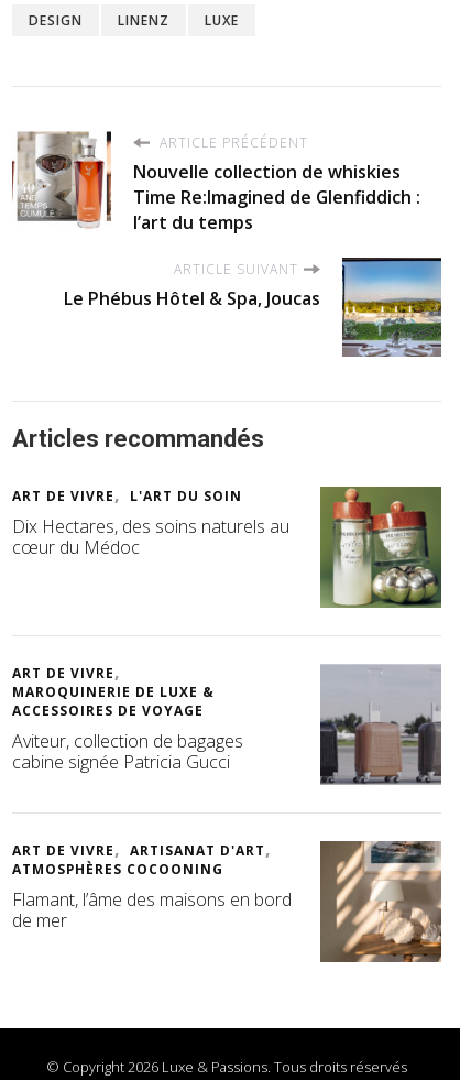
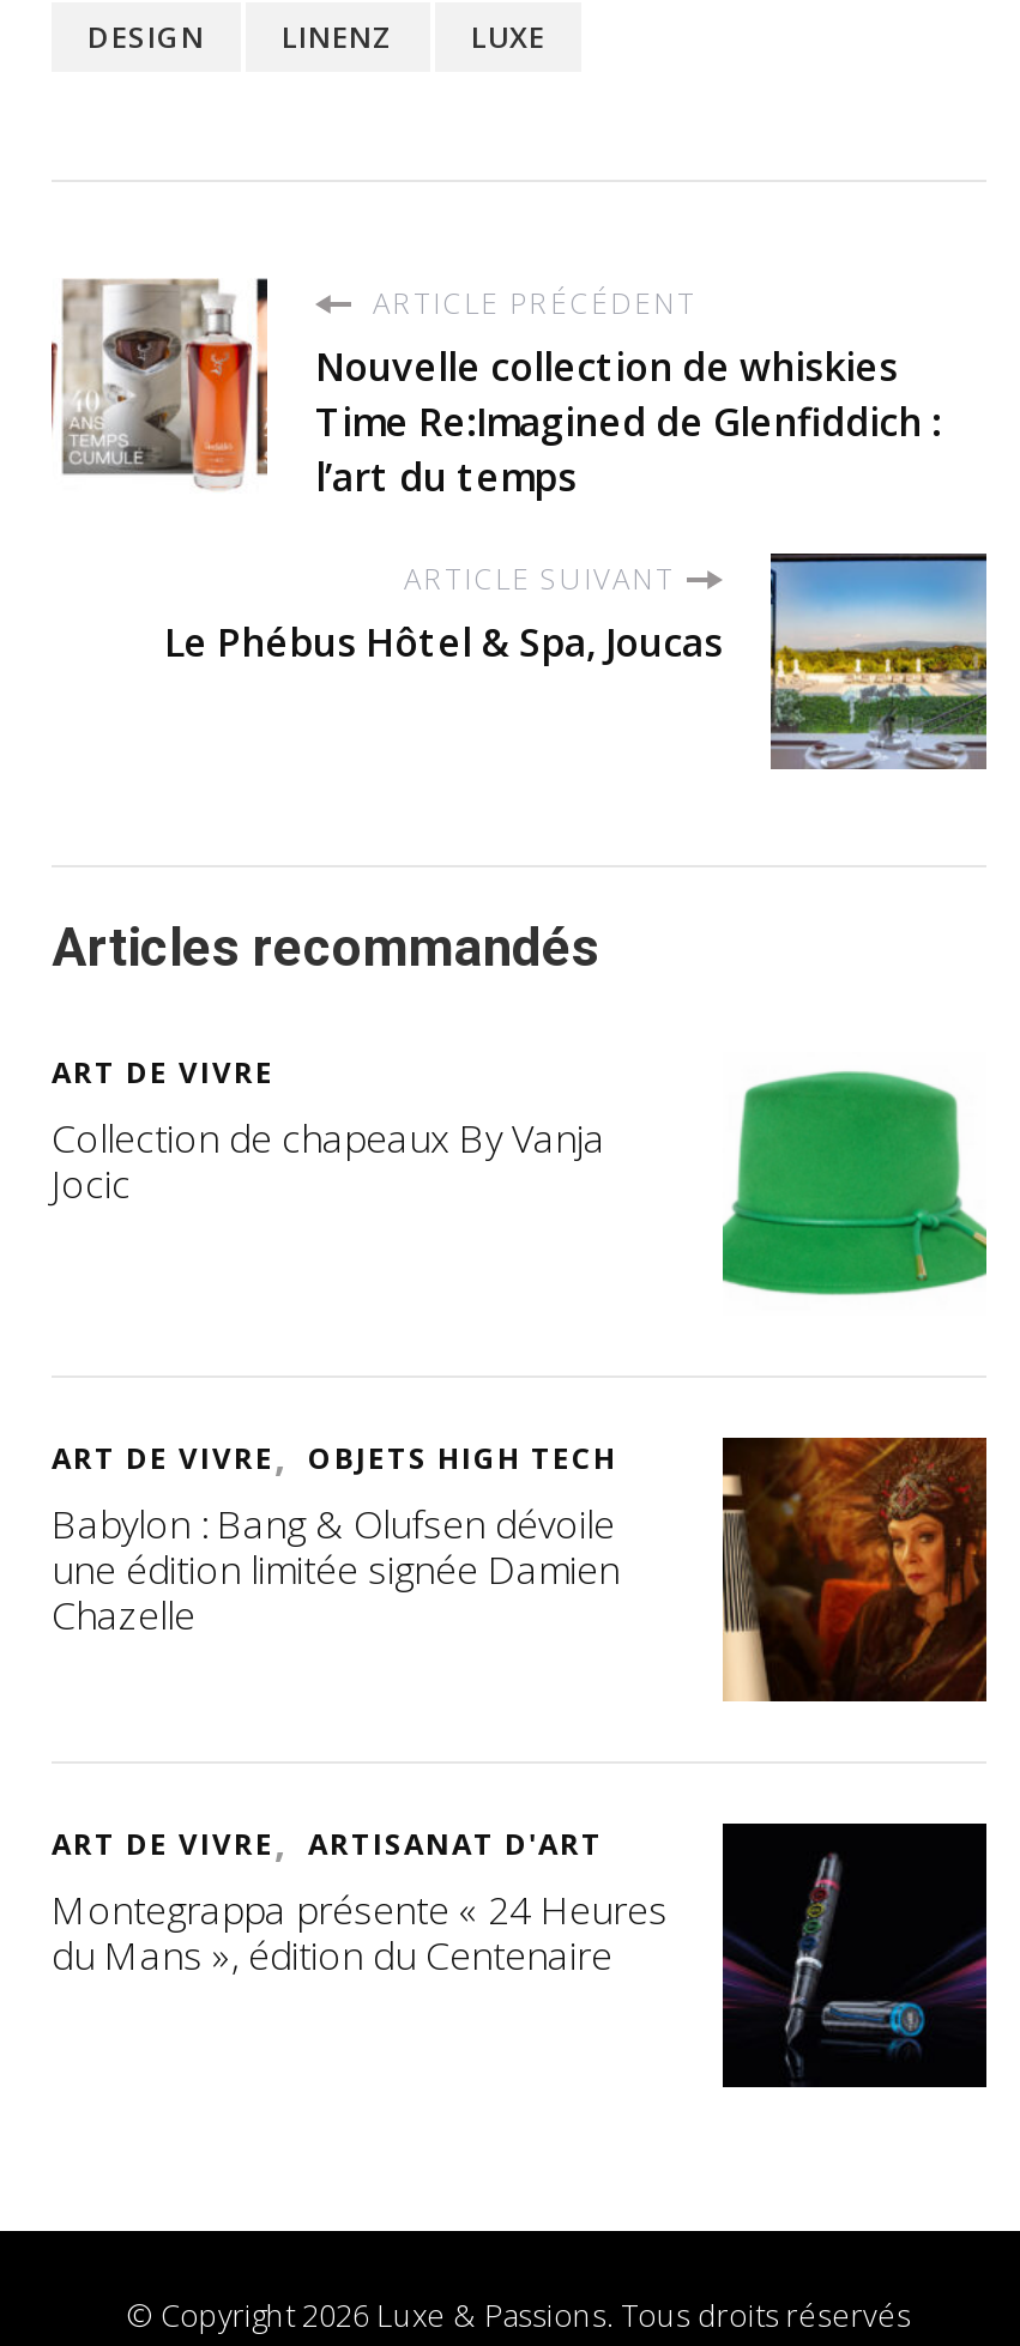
- L'ART DU SOIN
- Dix Hectares, des soins naturels au
- cœur du Médoc
+ Collection de chapeaux By Vanja
+ Jocic

- [image]
+ [image]

- [image]
+ [image]

- MAROQUINERIE DE LUXE &
- ACCESSOIRES DE VOYAGE
- Aviteur, collection de bagages
- cabine signée Patricia Gucci
+ OBJETS HIGH TECH
+ Babylon : Bang & Olufsen dévoile
+ une édition limitée signée Damien
+ Chazelle

- [image]
- ATMOSPHÈRES COCOONING
- Flamant, l’âme des maisons en bord
- de mer
+ [image]
+ Montegrappa présente « 24 Heures
+ du Mans », édition du Centenaire
